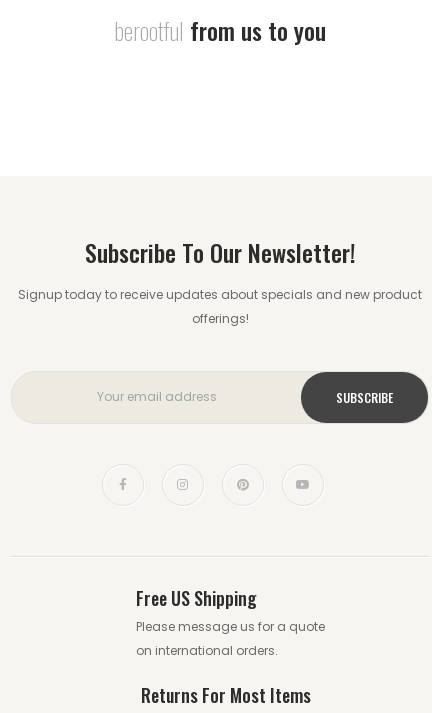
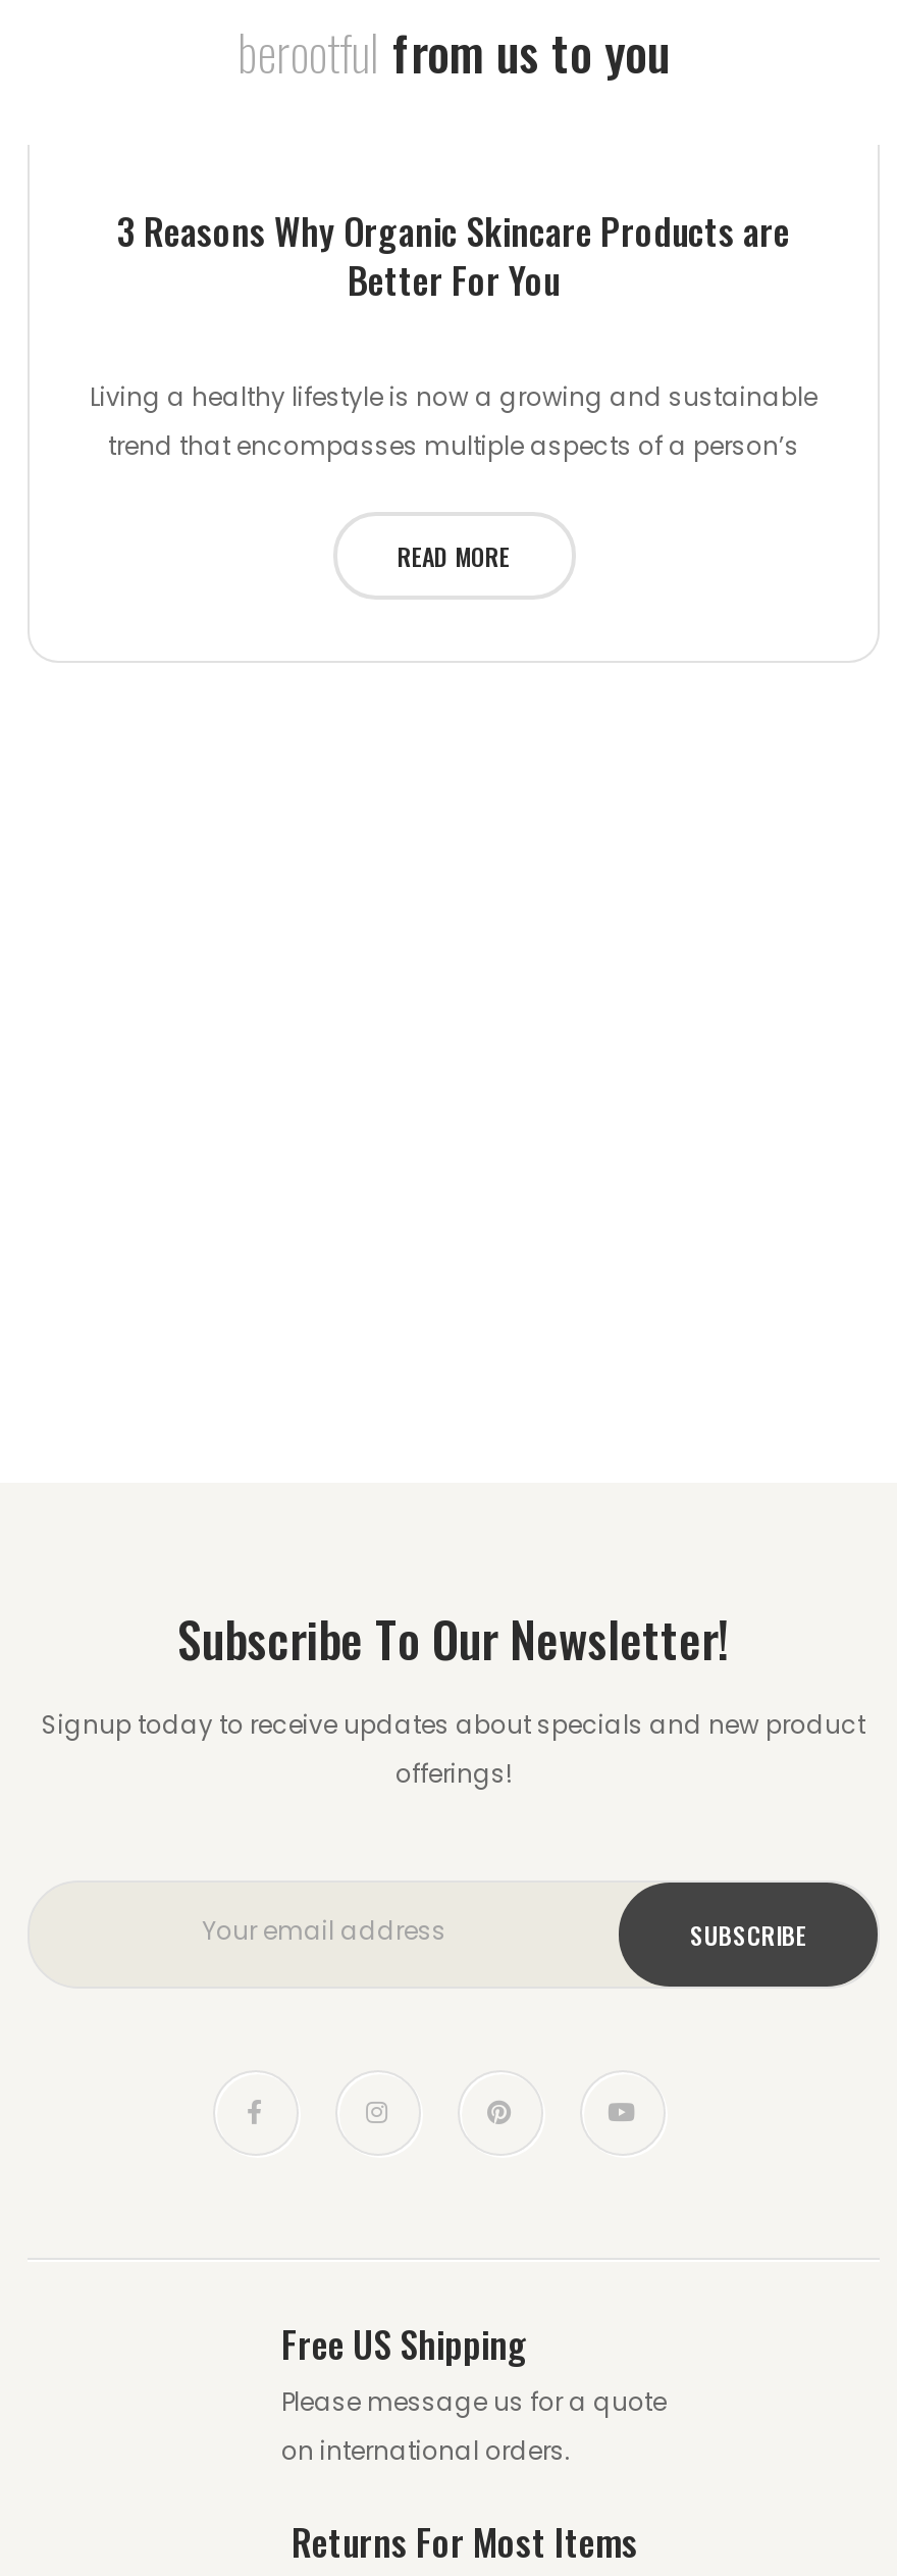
+ 3 Reasons Why Organic Skincare Products are
+ Better For You
+ Living a healthy lifestyle is now a growing and sustainable
+ trend that encompasses multiple aspects of a person’s
+ READ MORE
